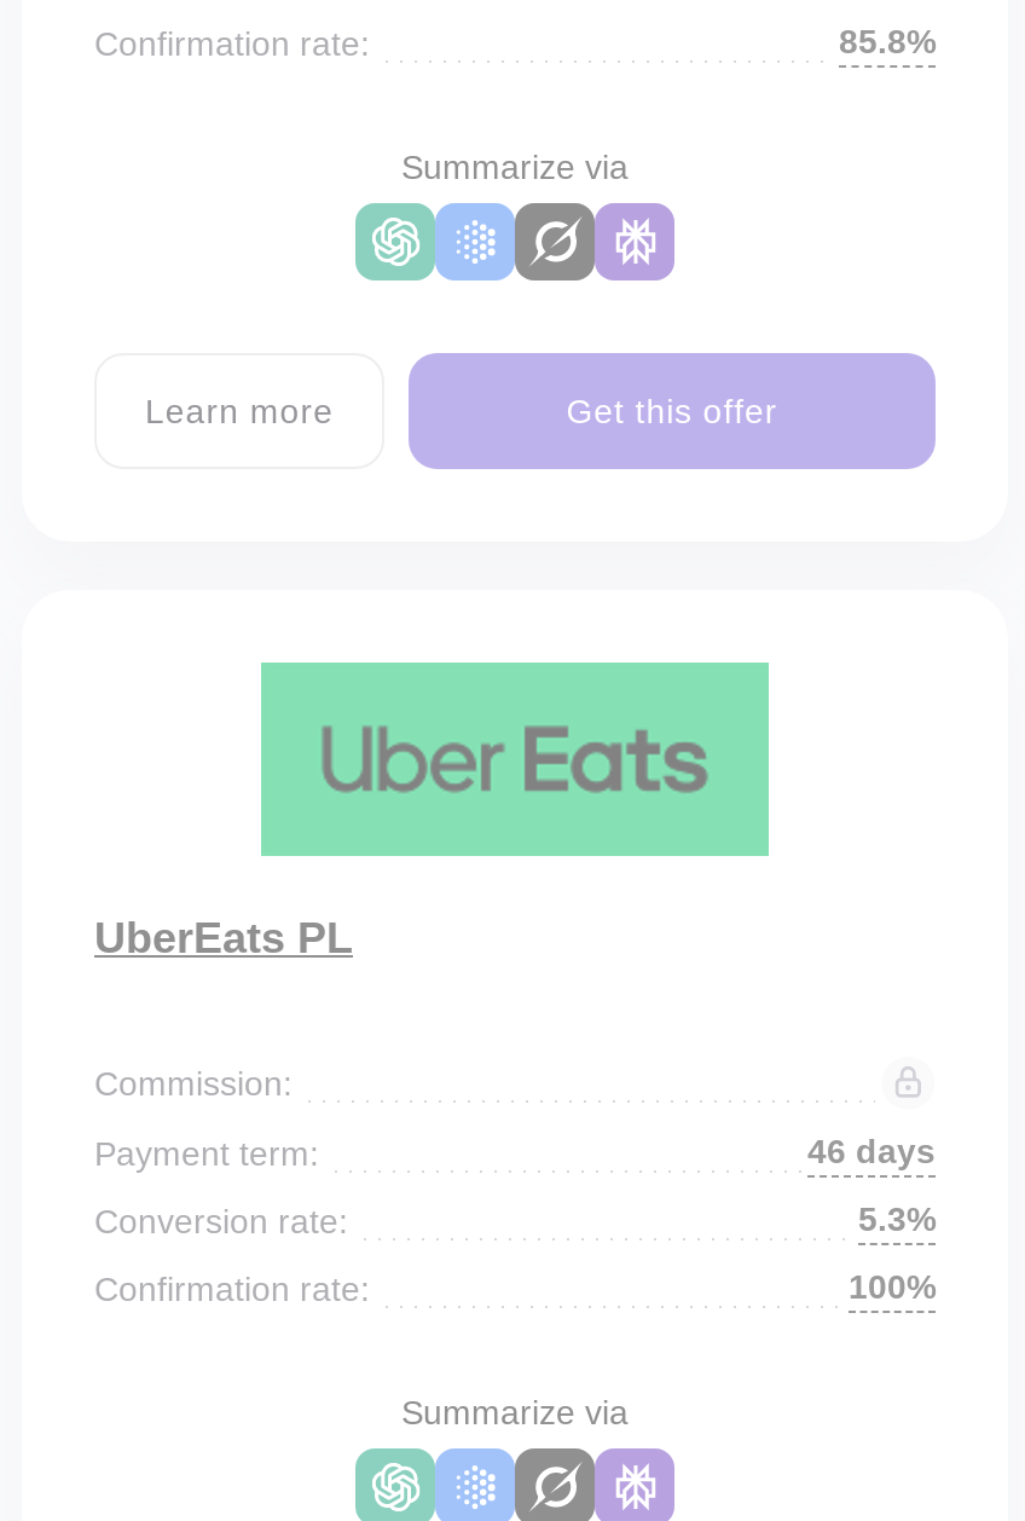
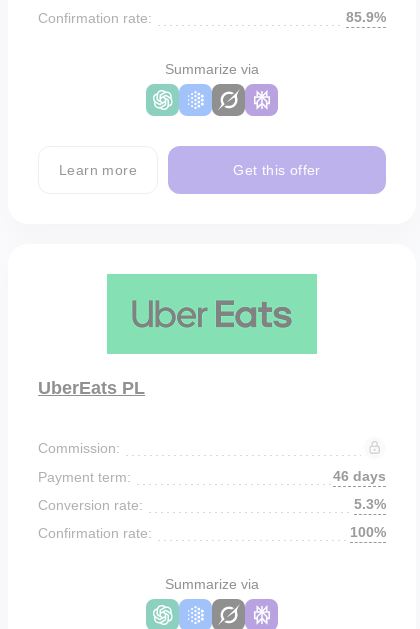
- 85.8%
+ 85.9%
